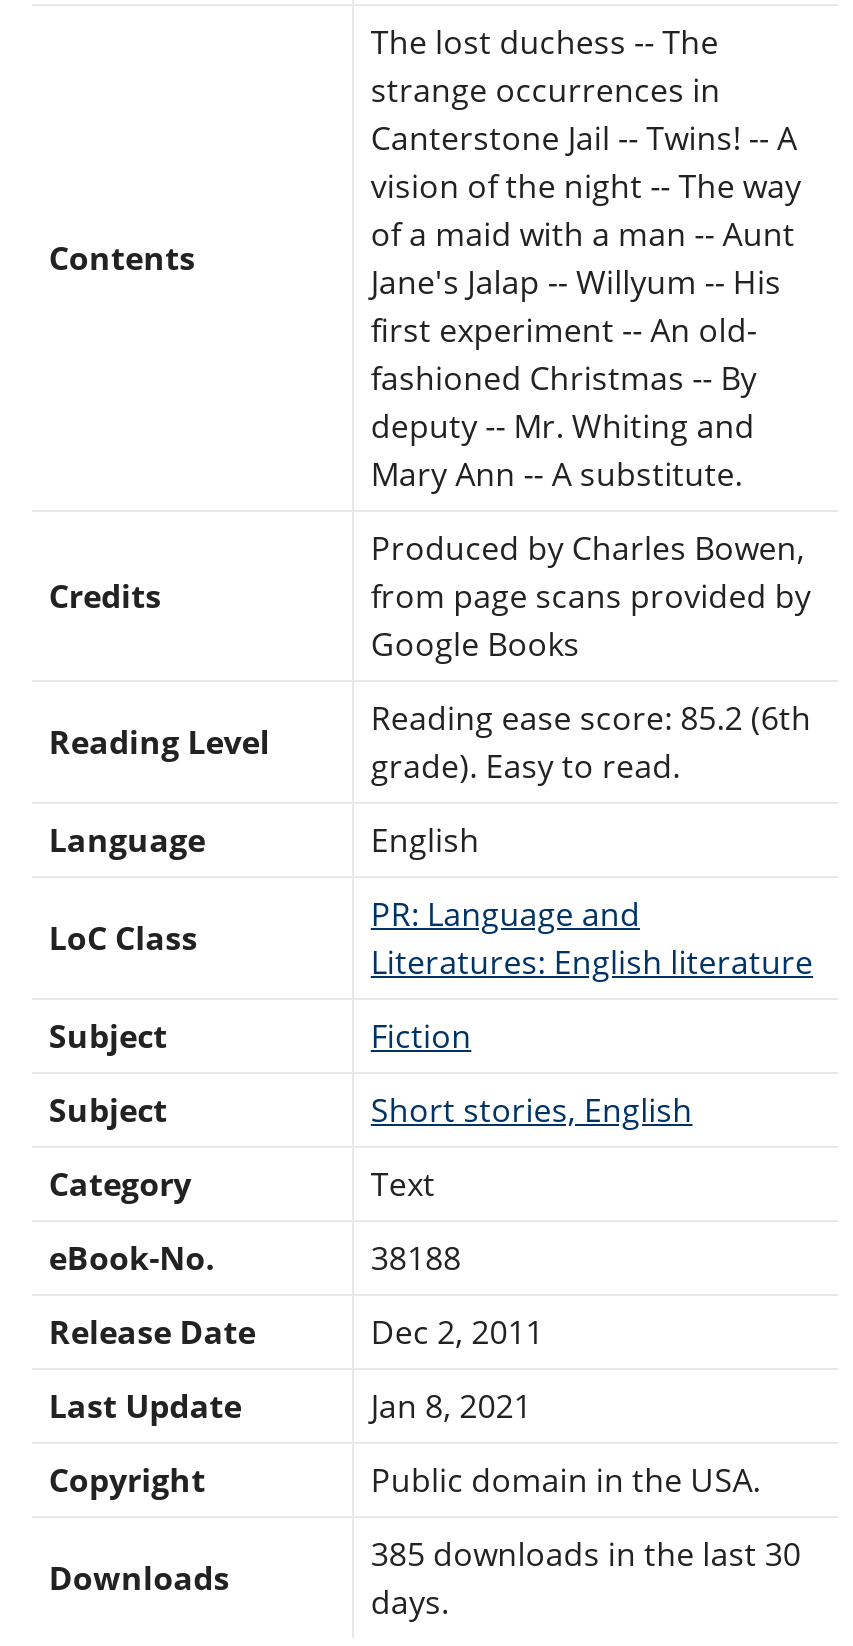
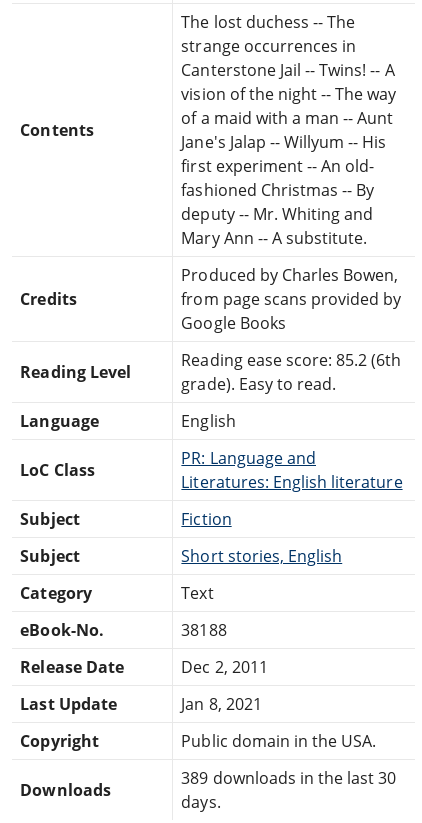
- 385 downloads in the last 30
+ 389 downloads in the last 30
